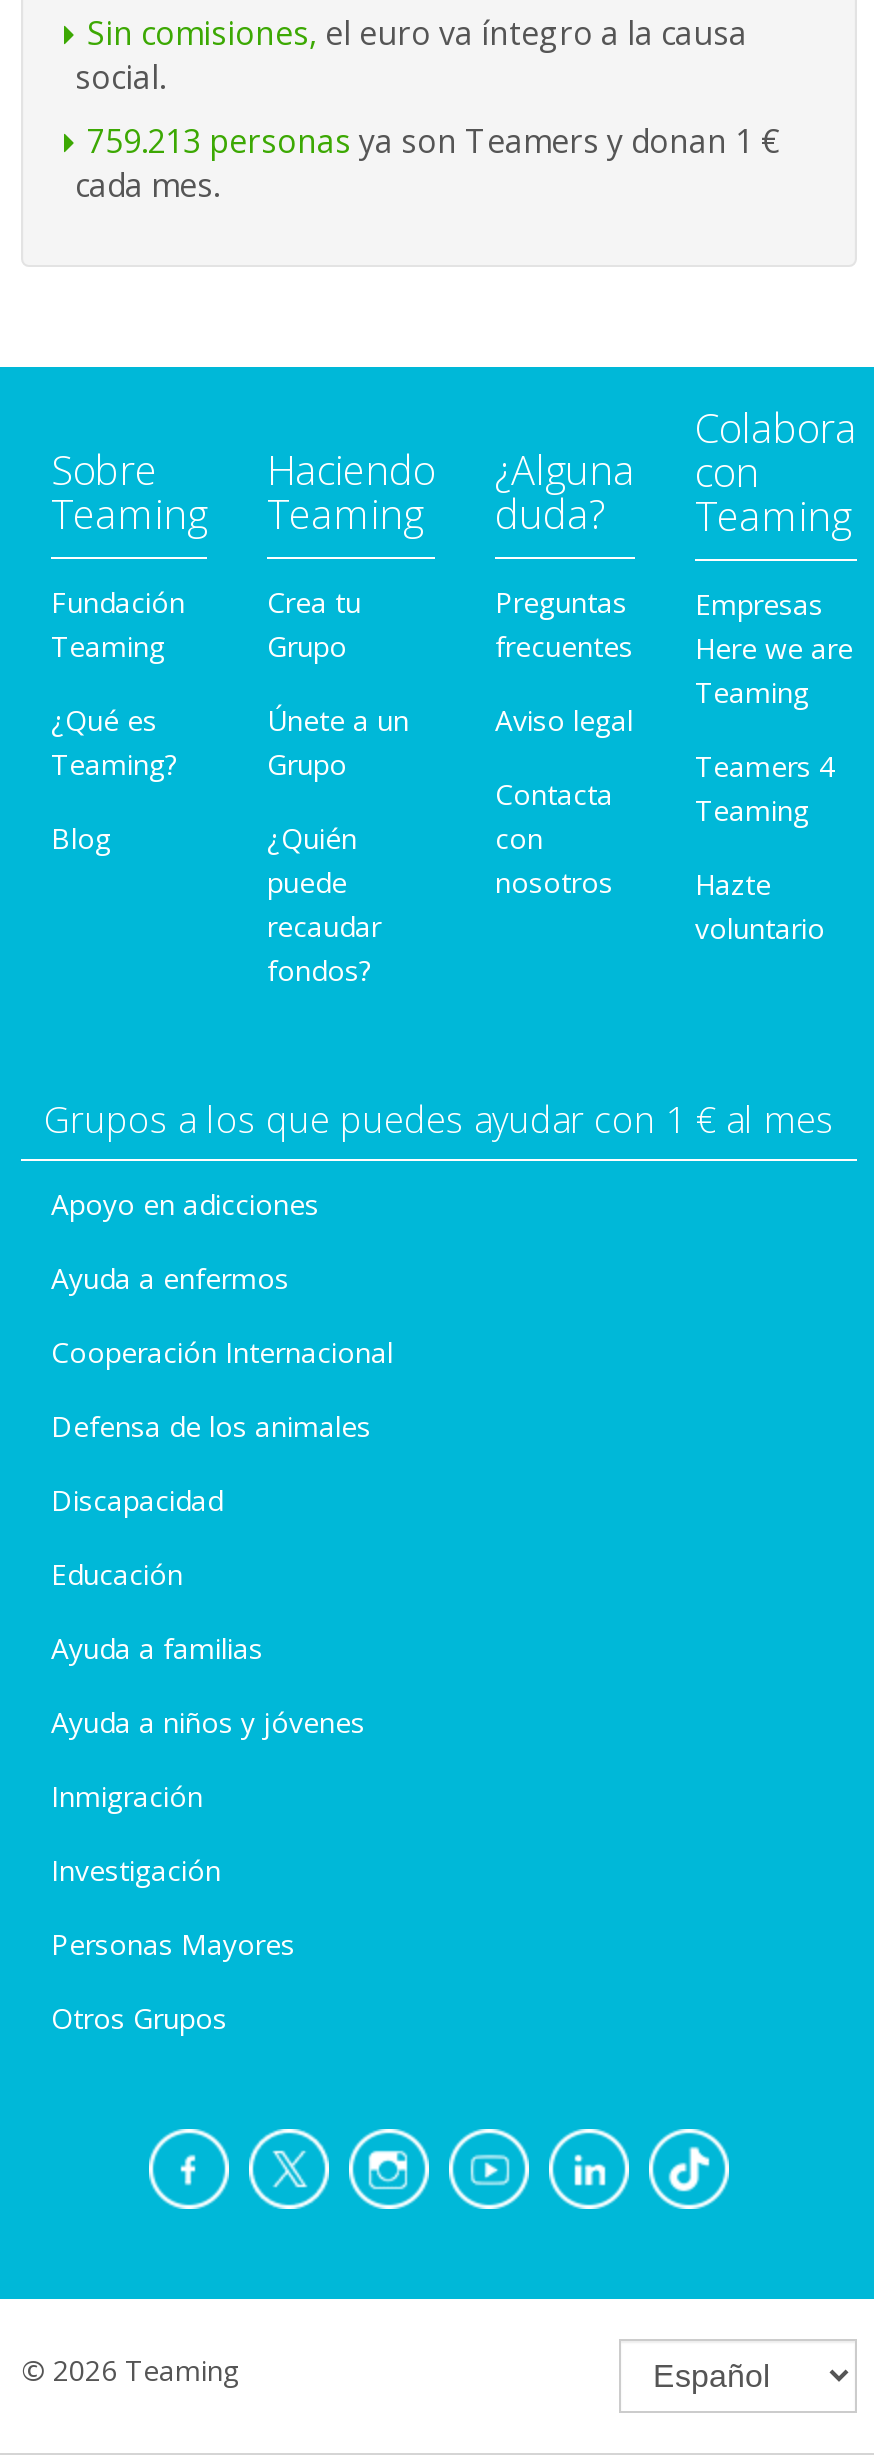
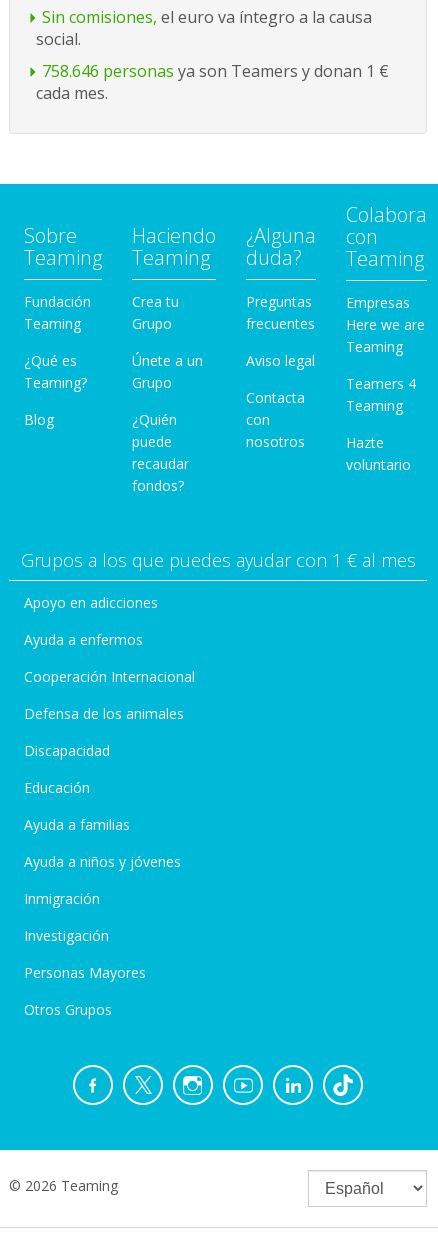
- 759.213 personas ya son Teamers y donan 1 €
+ 758.646 personas ya son Teamers y donan 1 €
